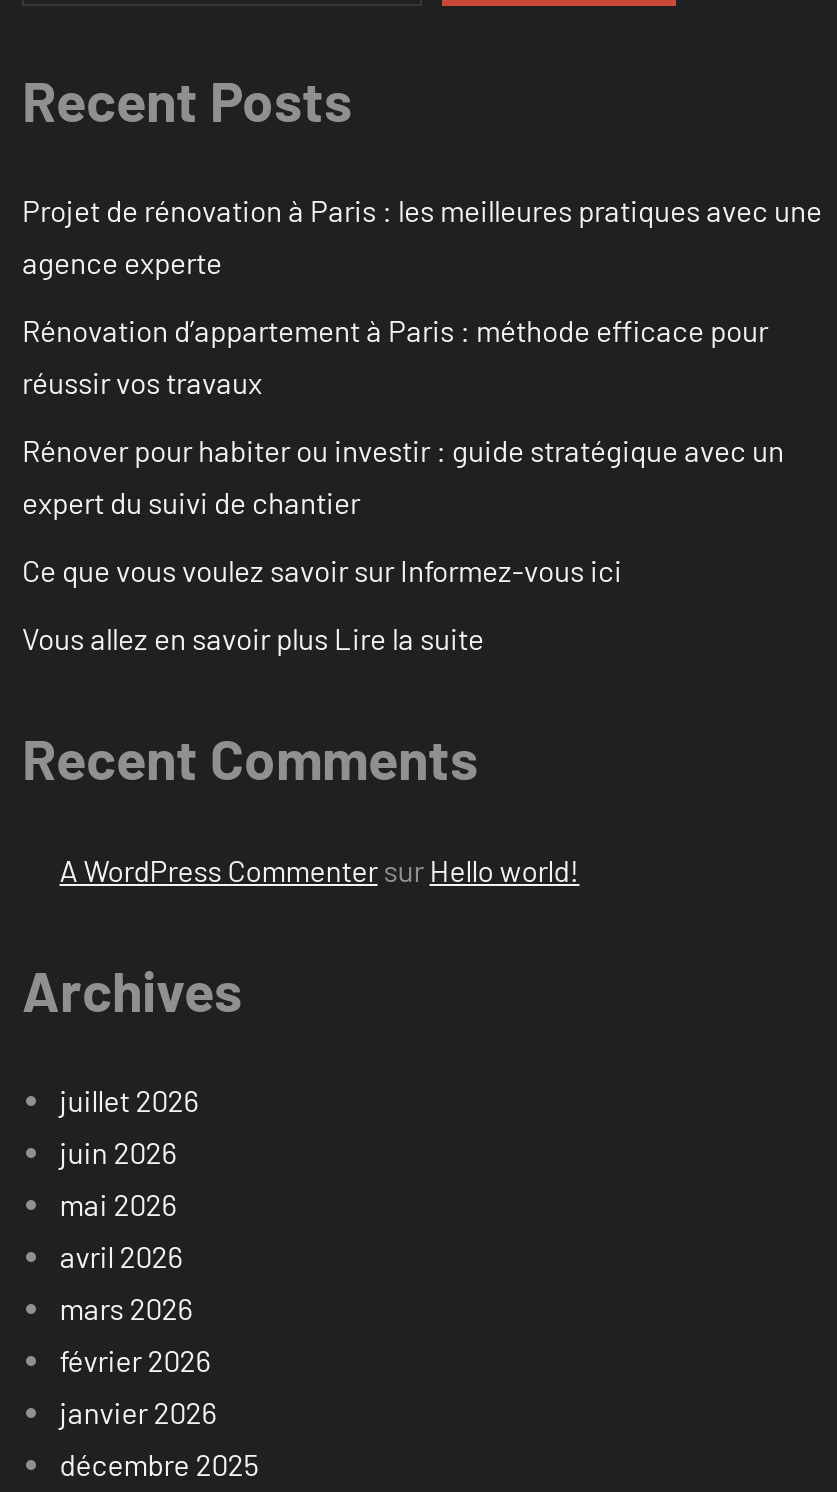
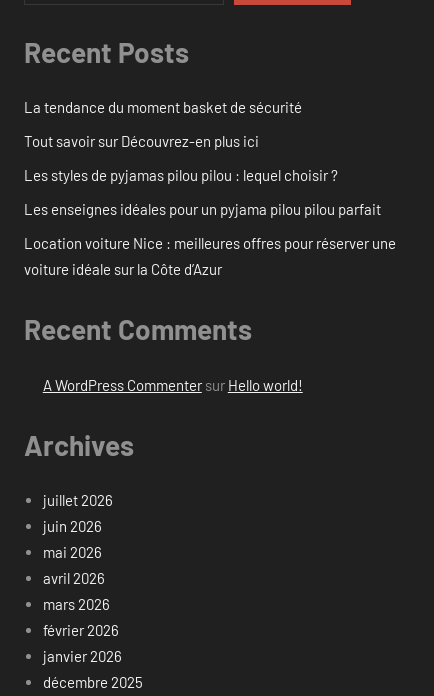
- Projet de rénovation à Paris : les meilleures pratiques avec une
- agence experte
+ La tendance du moment basket de sécurité

- Rénovation d’appartement à Paris : méthode efficace pour
- réussir vos travaux
+ Tout savoir sur Découvrez-en plus ici

- Rénover pour habiter ou investir : guide stratégique avec un
- expert du suivi de chantier
+ Les styles de pyjamas pilou pilou : lequel choisir ?

- Ce que vous voulez savoir sur Informez-vous ici
+ Les enseignes idéales pour un pyjama pilou pilou parfait

- Vous allez en savoir plus Lire la suite
+ Location voiture Nice : meilleures offres pour réserver une
+ voiture idéale sur la Côte d’Azur
